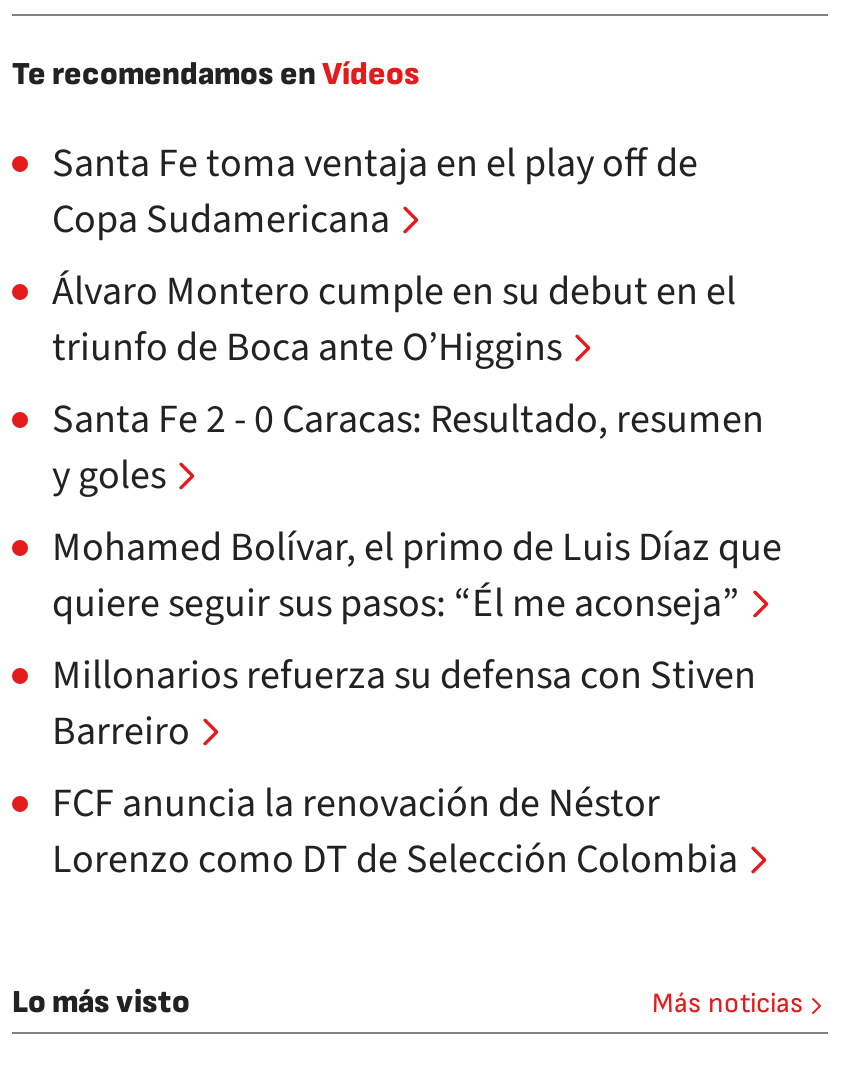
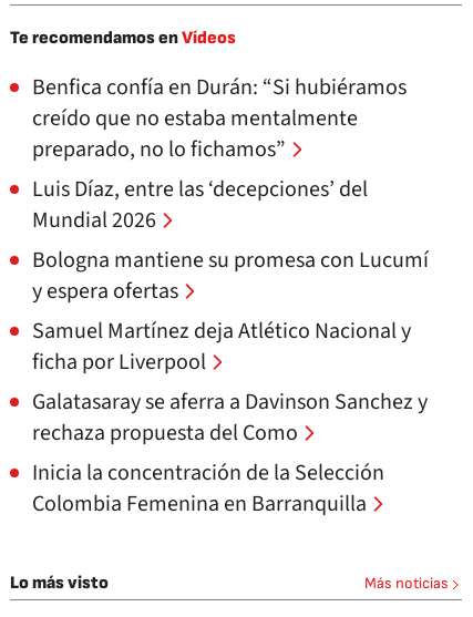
- Santa Fe toma ventaja en el play off de
- Copa Sudamericana
- Álvaro Montero cumple en su debut en el
- triunfo de Boca ante O’Higgins
- Santa Fe 2 - 0 Caracas: Resultado, resumen
- y goles
- Mohamed Bolívar, el primo de Luis Díaz que
- quiere seguir sus pasos: “Él me aconseja”
- Millonarios refuerza su defensa con Stiven
- Barreiro
- FCF anuncia la renovación de Néstor
- Lorenzo como DT de Selección Colombia
+ Benfica confía en Durán: “Si hubiéramos
+ creído que no estaba mentalmente
+ preparado, no lo fichamos”
+ Luis Díaz, entre las ‘decepciones’ del
+ Mundial 2026
+ Bologna mantiene su promesa con Lucumí
+ y espera ofertas
+ Samuel Martínez deja Atlético Nacional y
+ ficha por Liverpool
+ Galatasaray se aferra a Davinson Sanchez y
+ rechaza propuesta del Como
+ Inicia la concentración de la Selección
+ Colombia Femenina en Barranquilla
